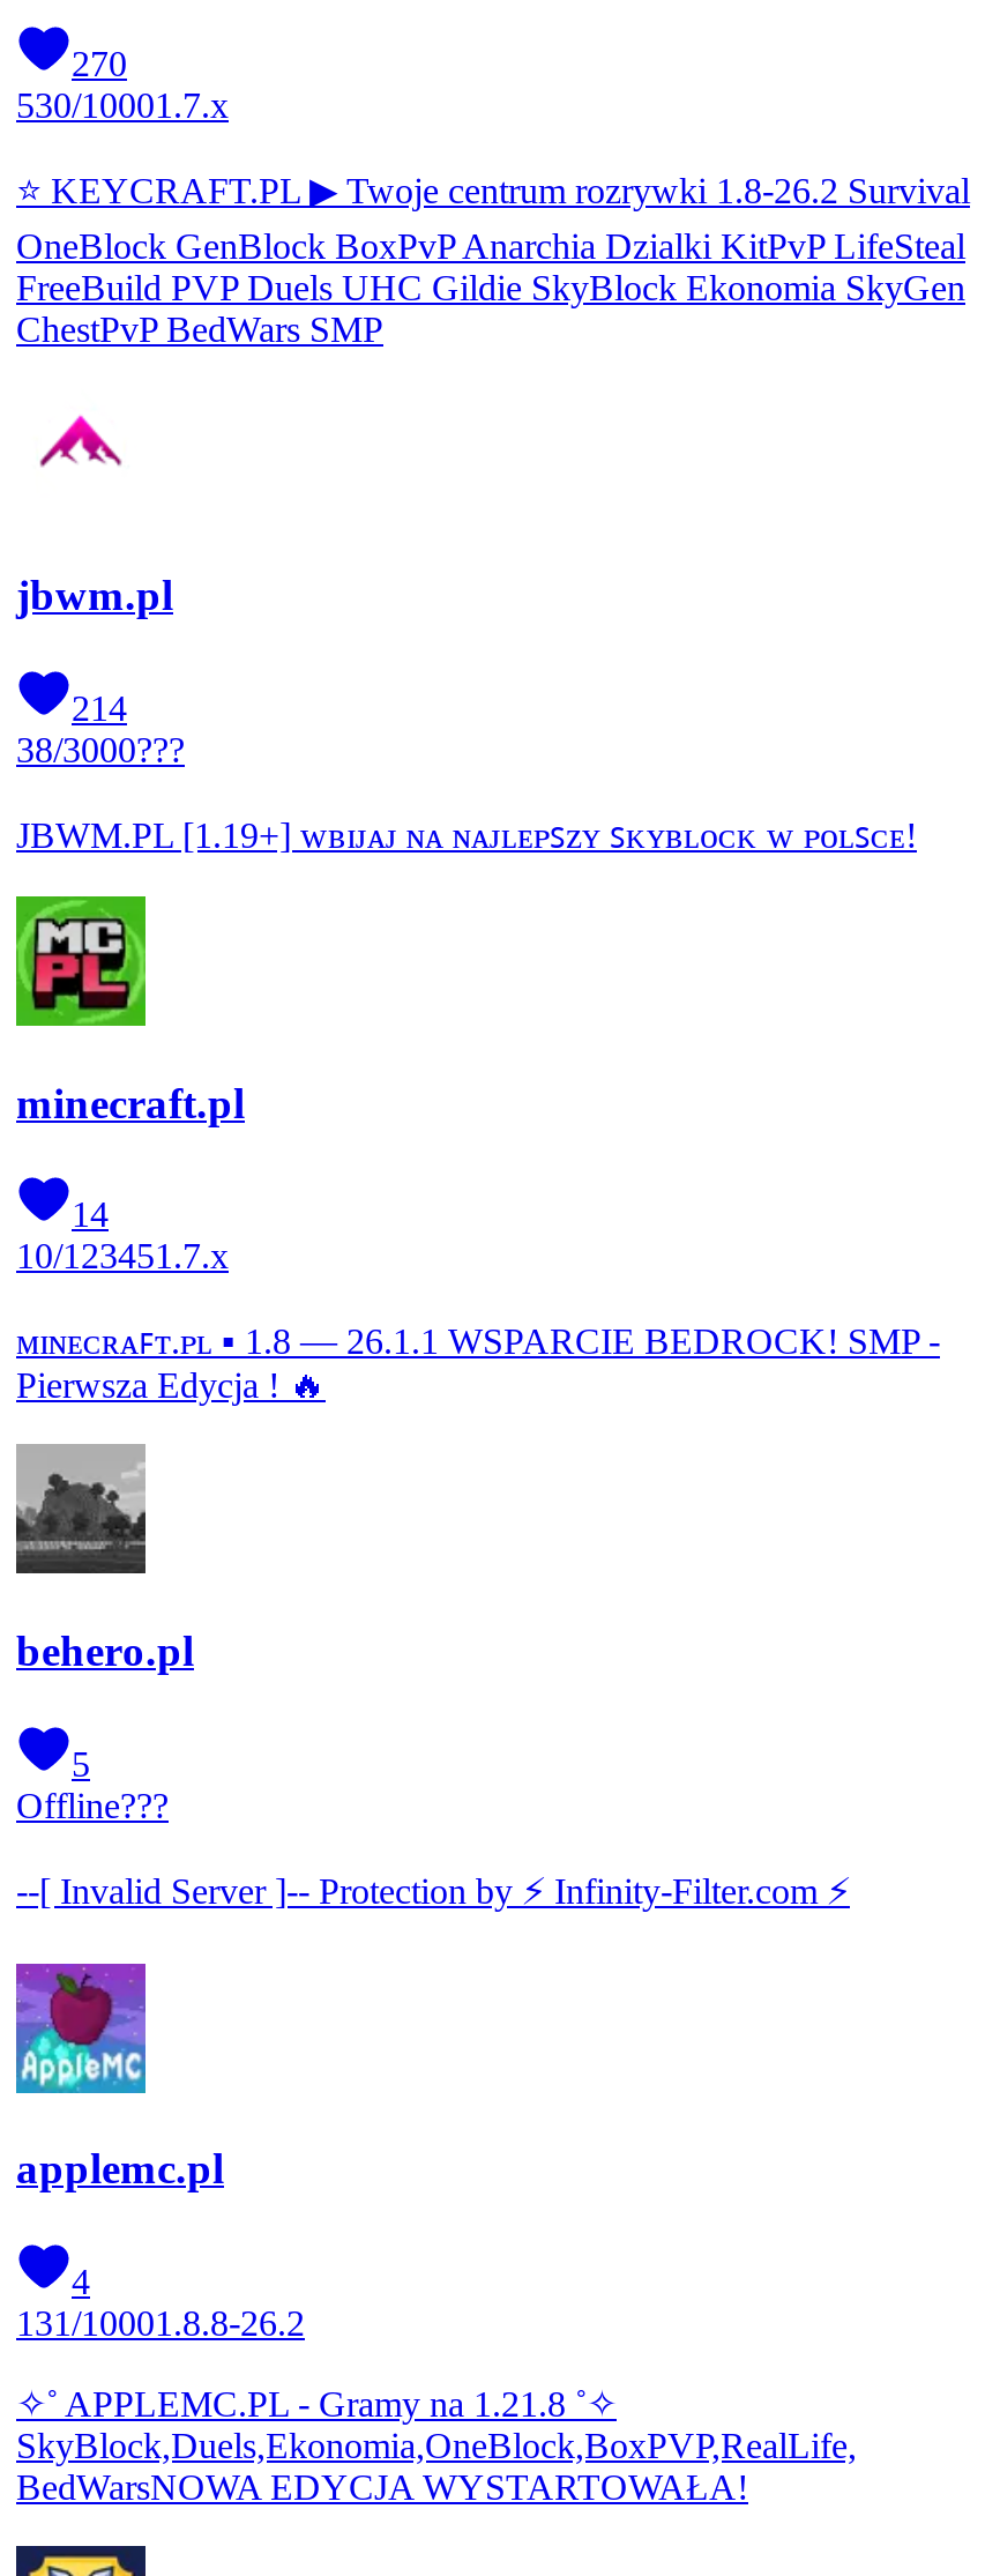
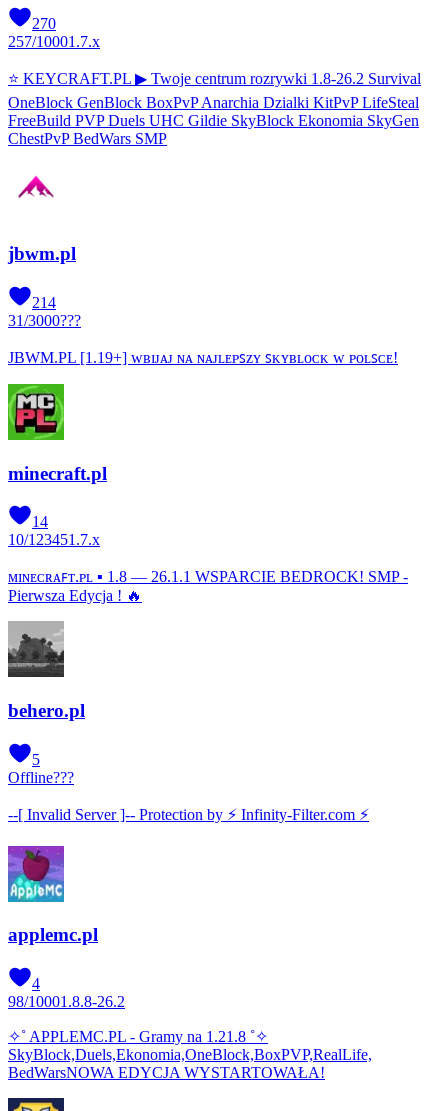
- 530/10001.7.x
+ 257/10001.7.x

- 38/3000???
+ 31/3000???

- 131 / 10001.8.8-26.2
+ 98 / 10001.8.8-26.2
